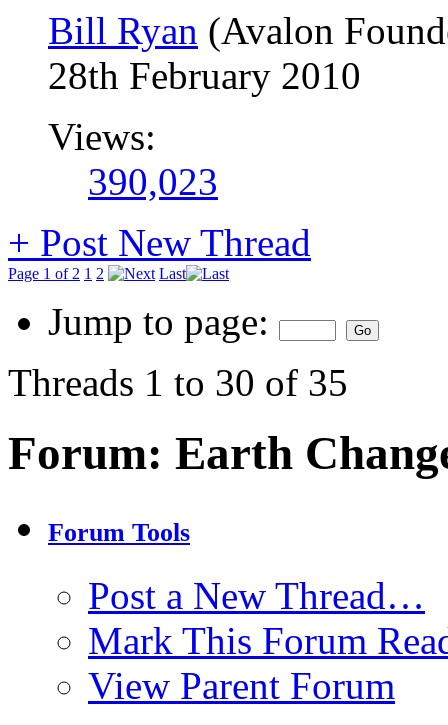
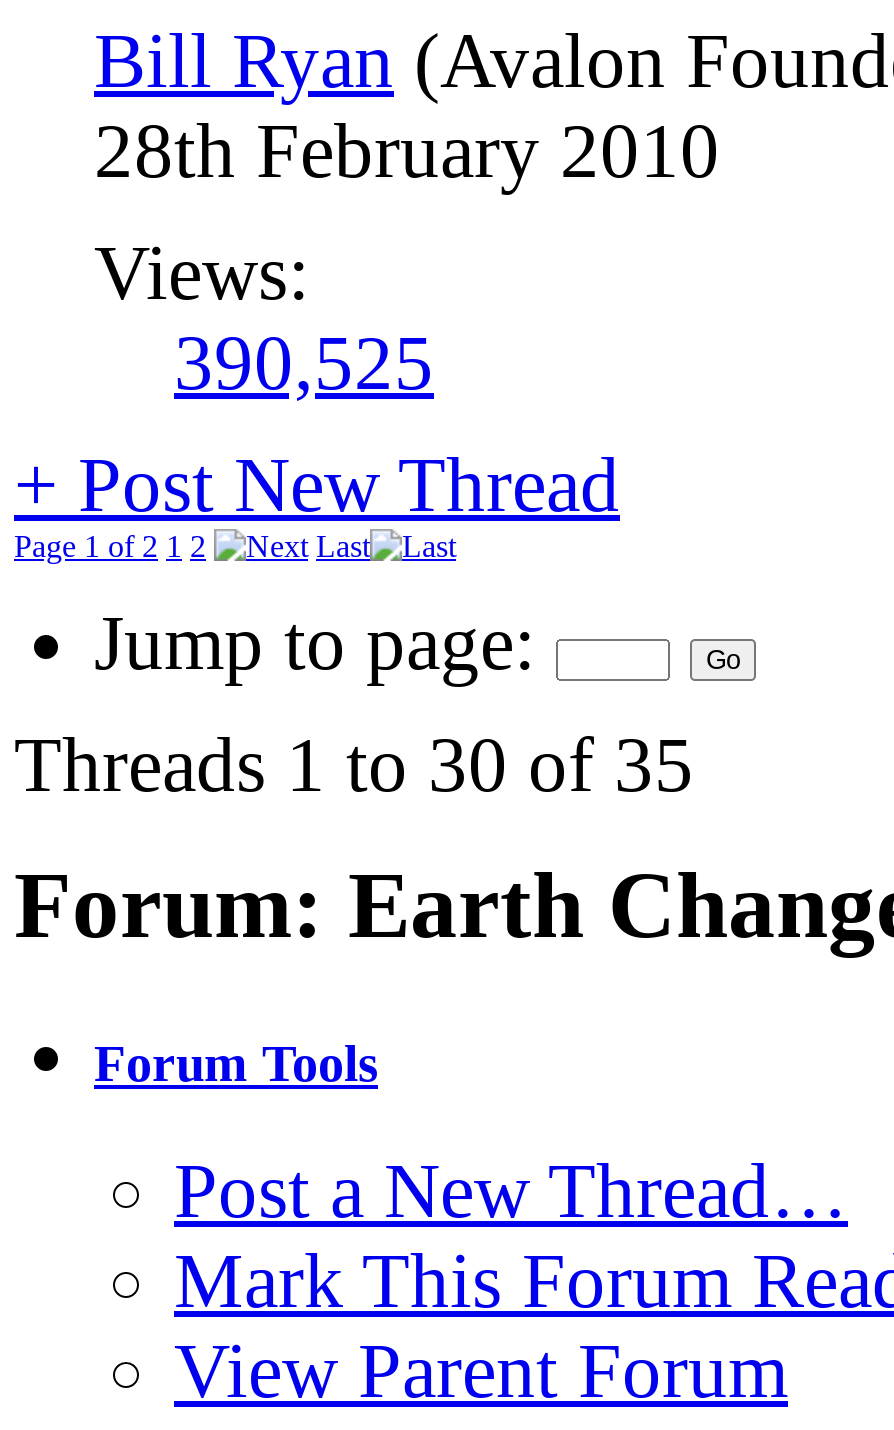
- 390,023
+ 390,525
